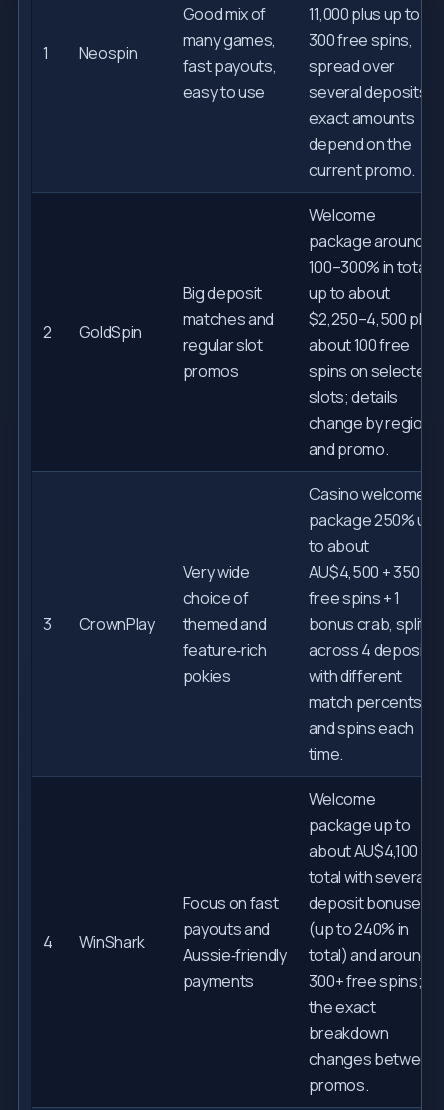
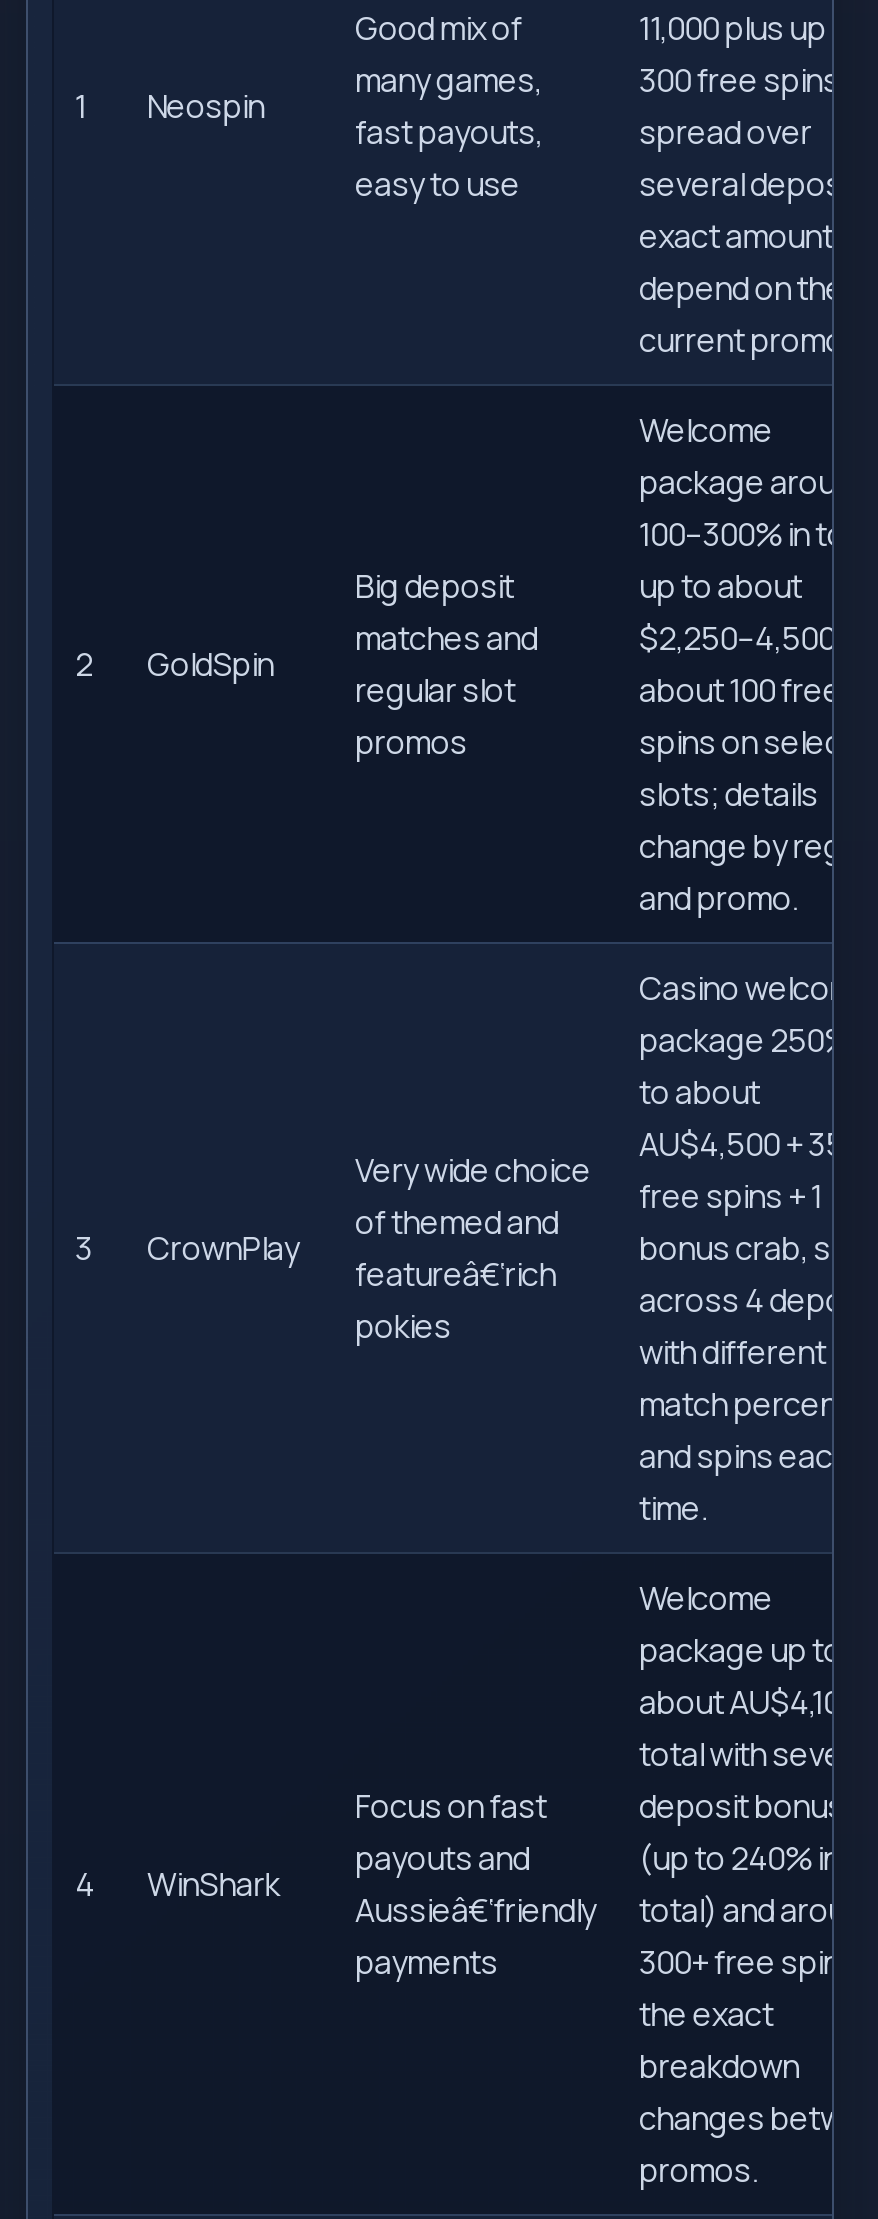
- Very wide
- choice of
- themed and
- feature‑rich
+ Very wide choice
+ of themed and
+ featureâ€‘rich

- Aussie‑friendly
+ Aussieâ€‘friendly
